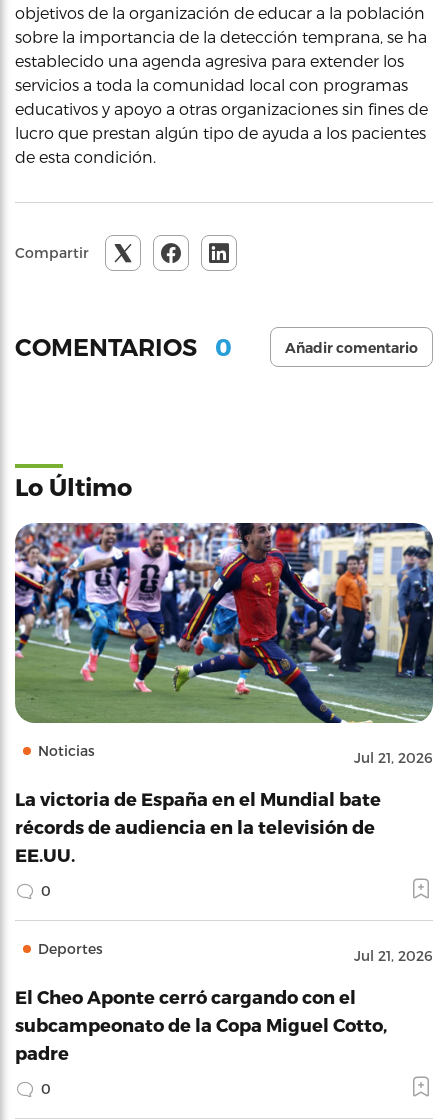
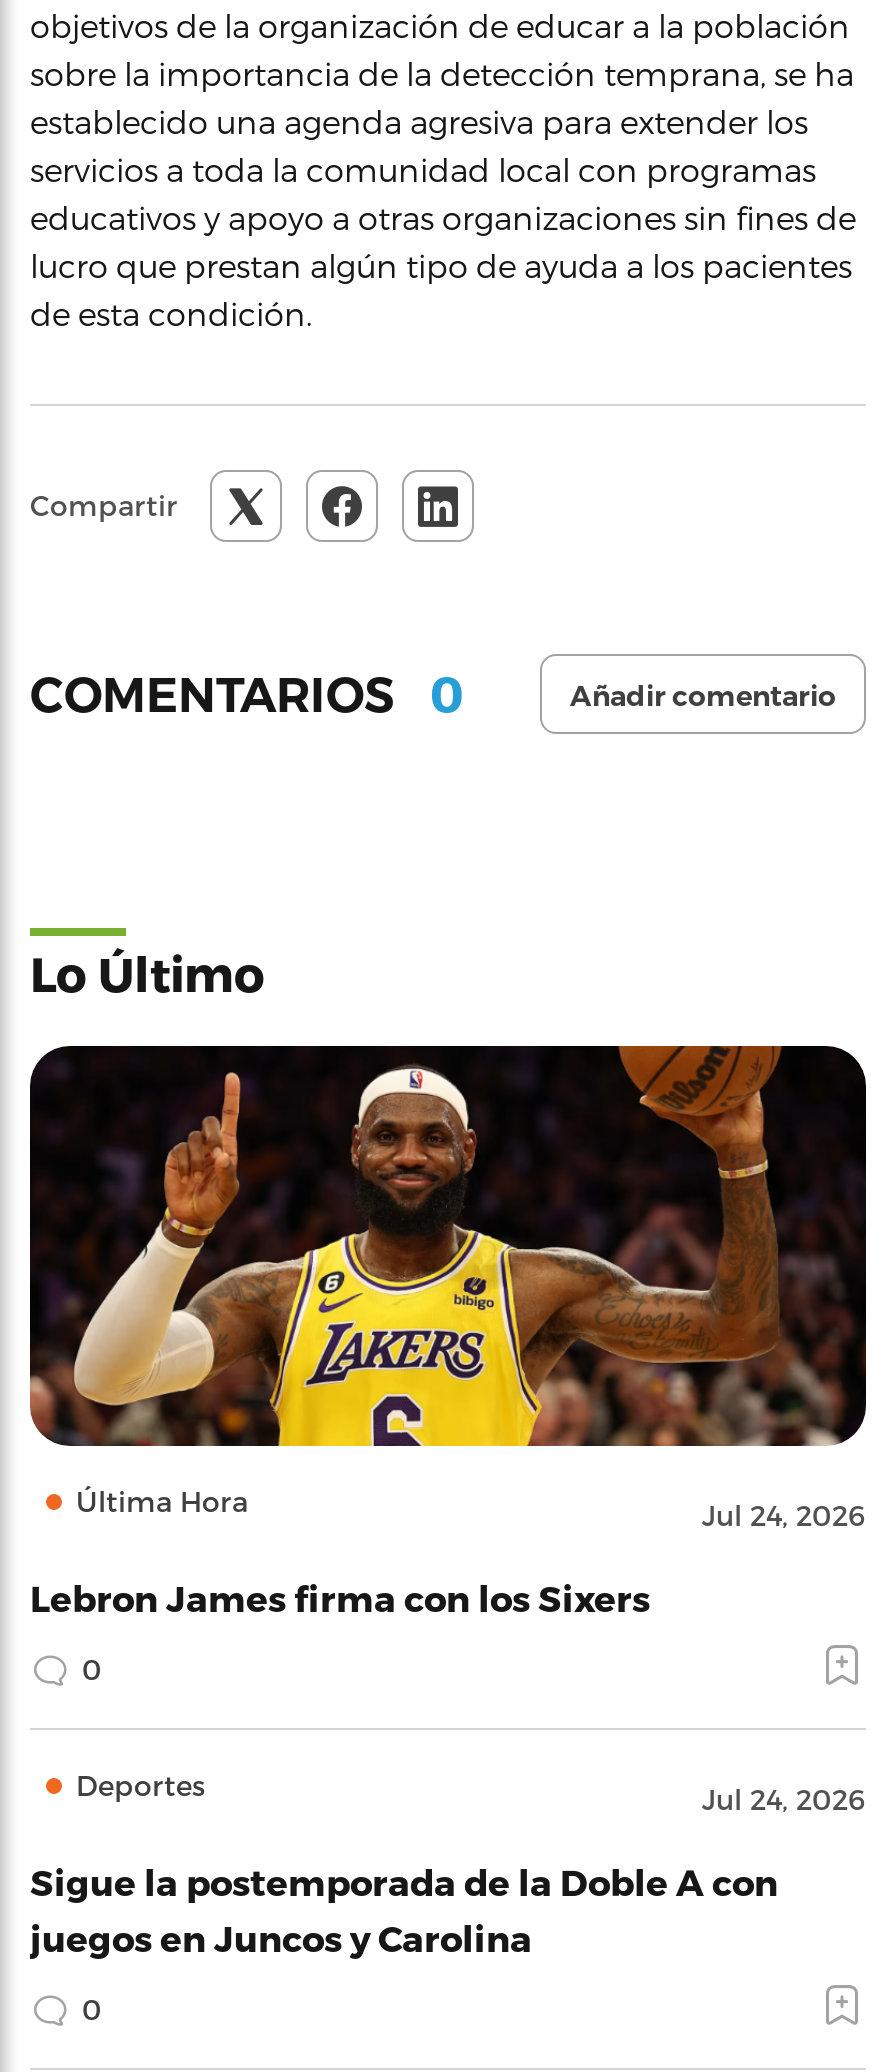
- [image]
- Noticias
- Jul 21, 2026
+ [image]
+ Última Hora
+ Jul 24, 2026

- La victoria de España en el Mundial bate
- récords de audiencia en la televisión de
- EE.UU.
+ Lebron James firma con los Sixers

- Jul 21, 2026
+ Jul 24, 2026

- El Cheo Aponte cerró cargando con el
- subcampeonato de la Copa Miguel Cotto,
- padre
+ Sigue la postemporada de la Doble A con
+ juegos en Juncos y Carolina
